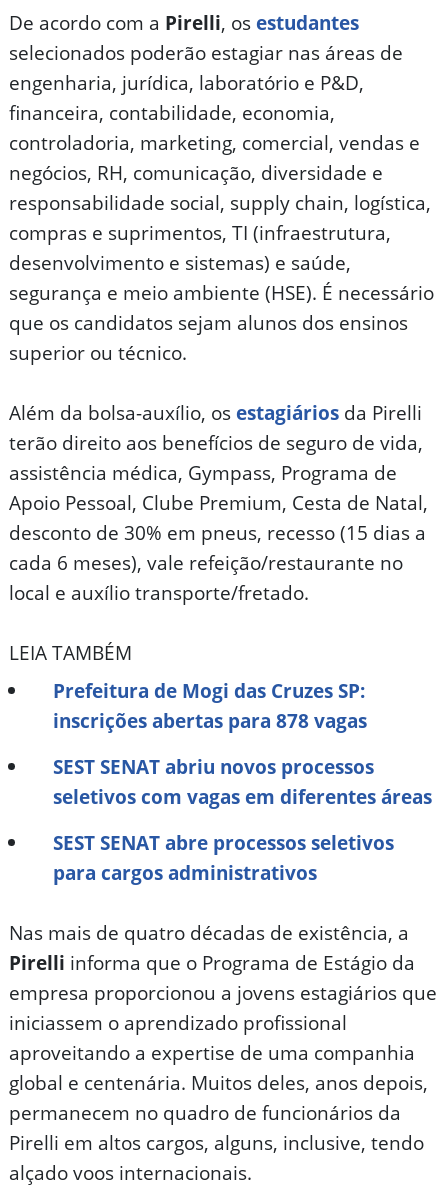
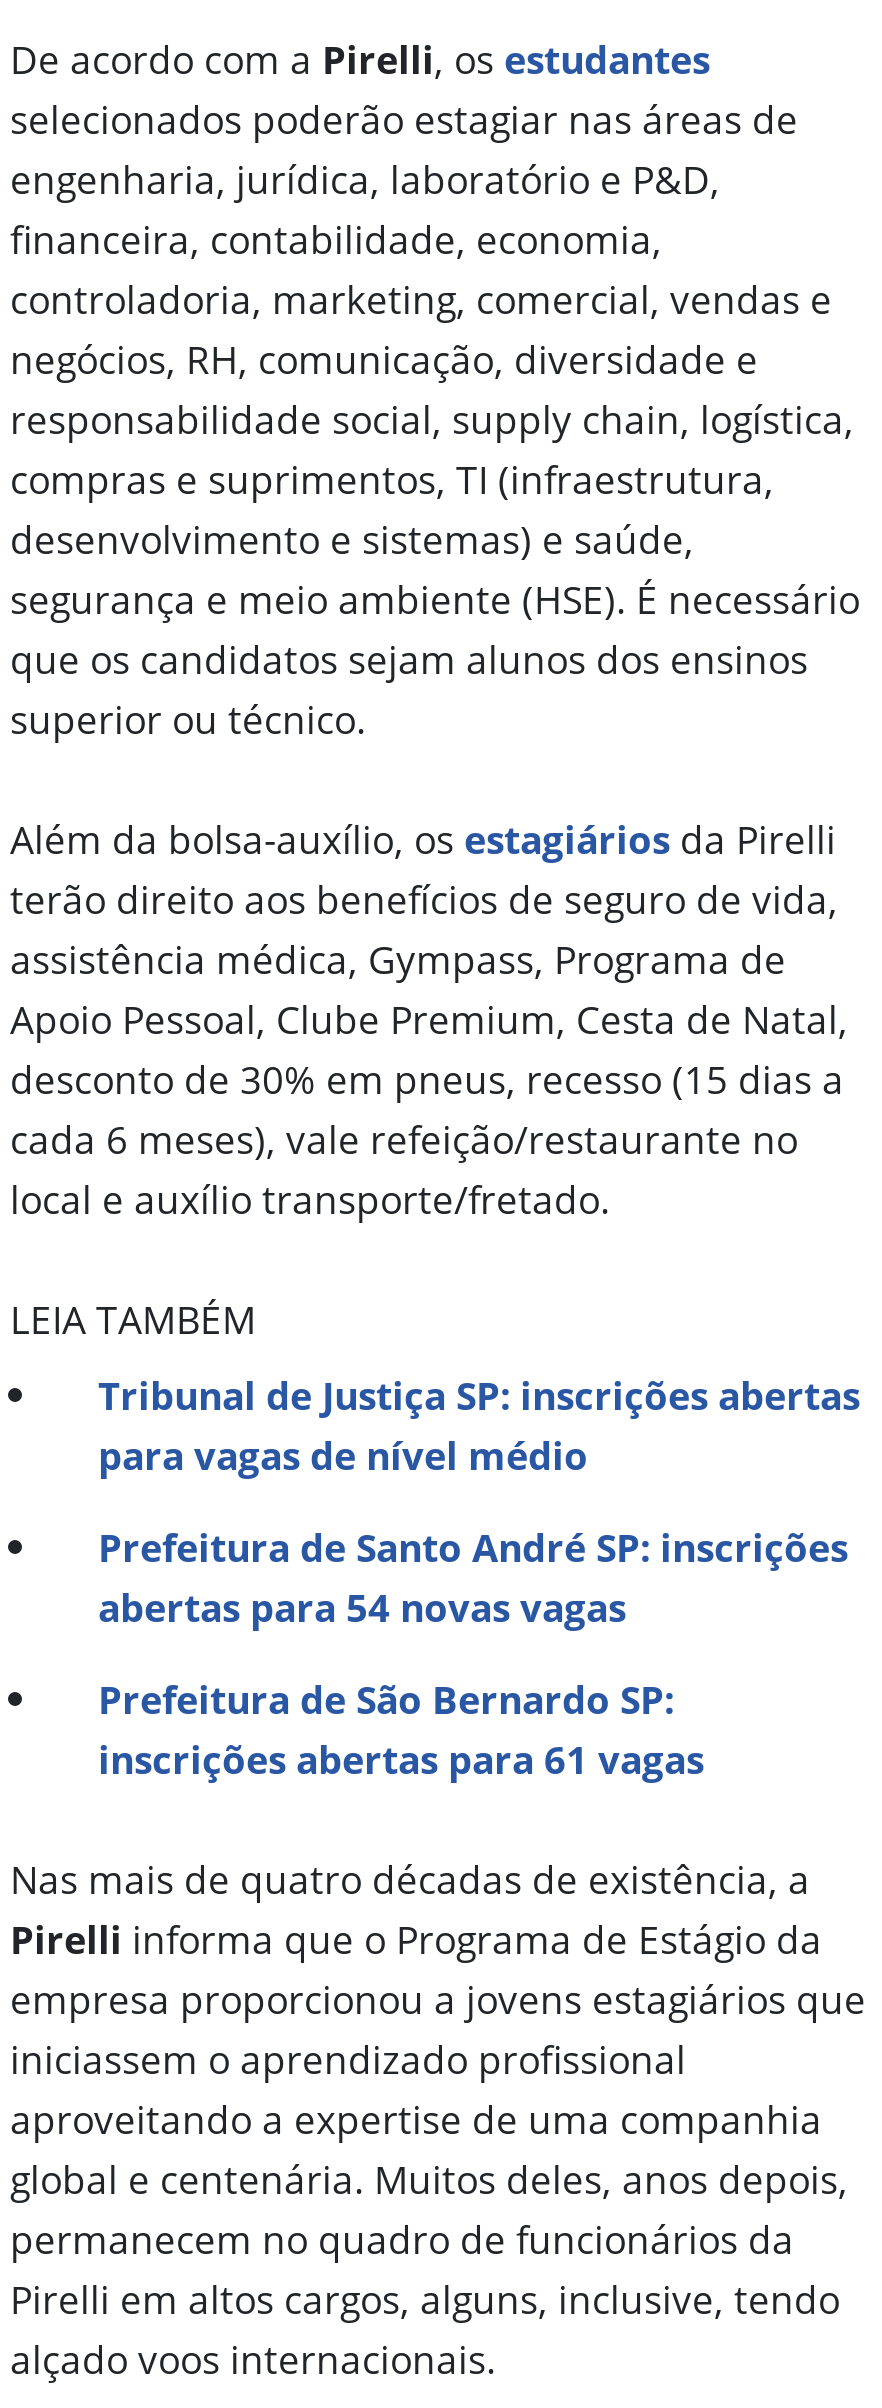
- Prefeitura de Mogi das Cruzes SP:
- inscrições abertas para 878 vagas
+ Tribunal de Justiça SP: inscrições abertas
+ para vagas de nível médio

- SEST SENAT abriu novos processos
- seletivos com vagas em diferentes áreas
+ Prefeitura de Santo André SP: inscrições
+ abertas para 54 novas vagas

- SEST SENAT abre processos seletivos
- para cargos administrativos
+ Prefeitura de São Bernardo SP:
+ inscrições abertas para 61 vagas
